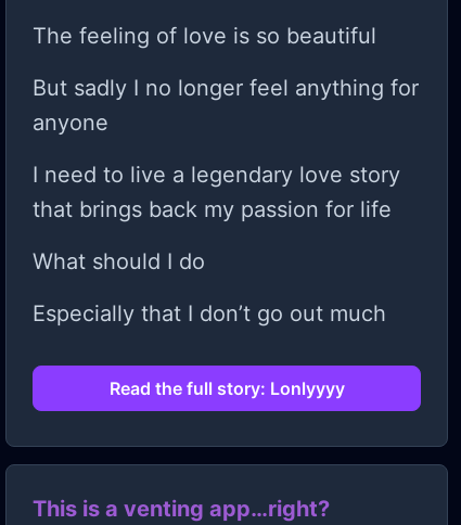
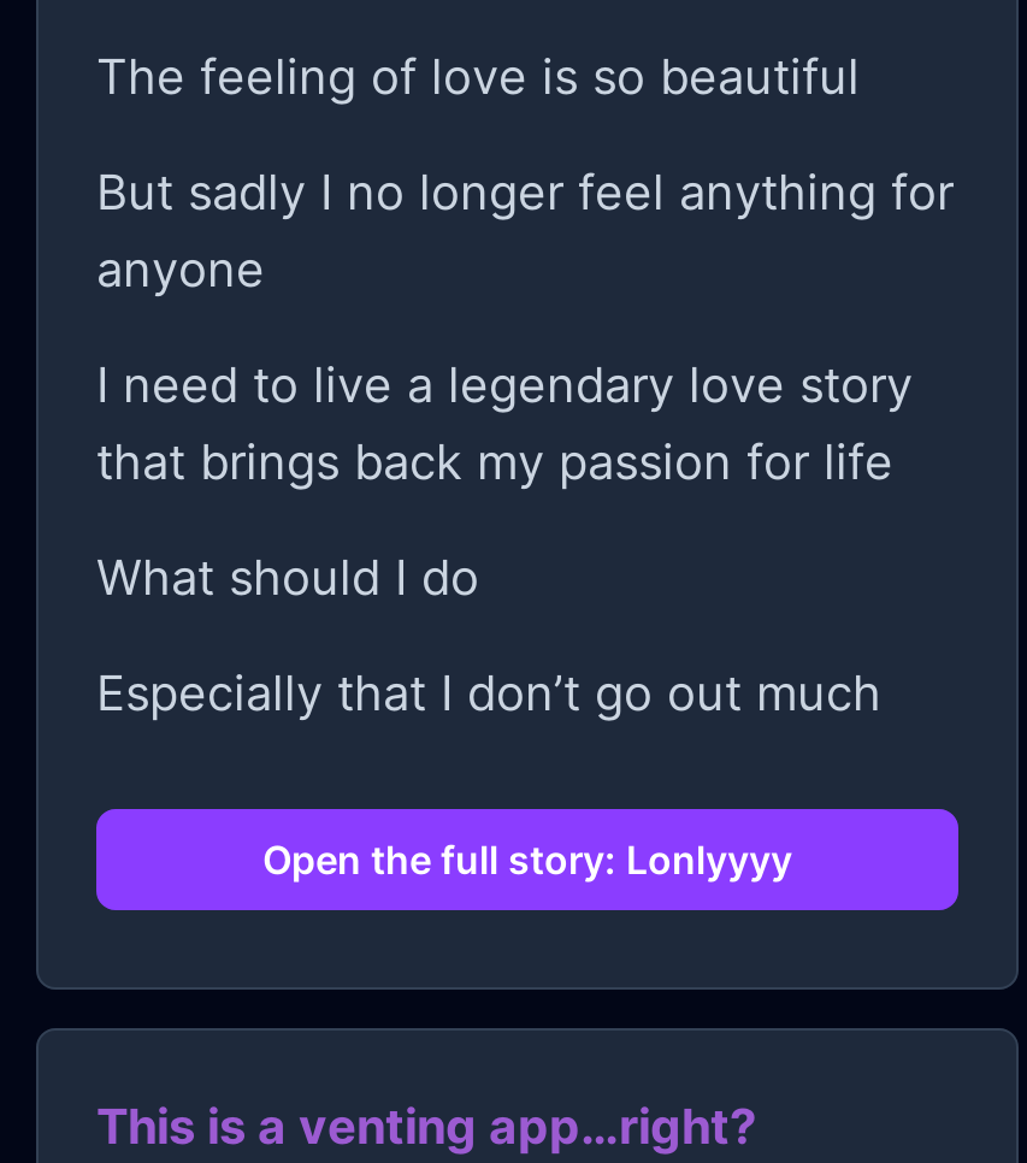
- Read the full story: Lonlyyyy
+ Open the full story: Lonlyyyy
